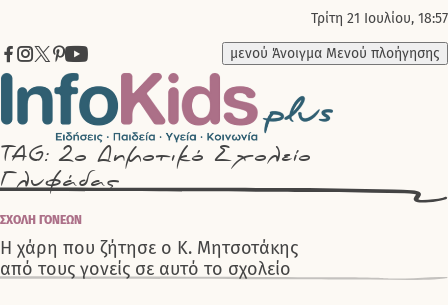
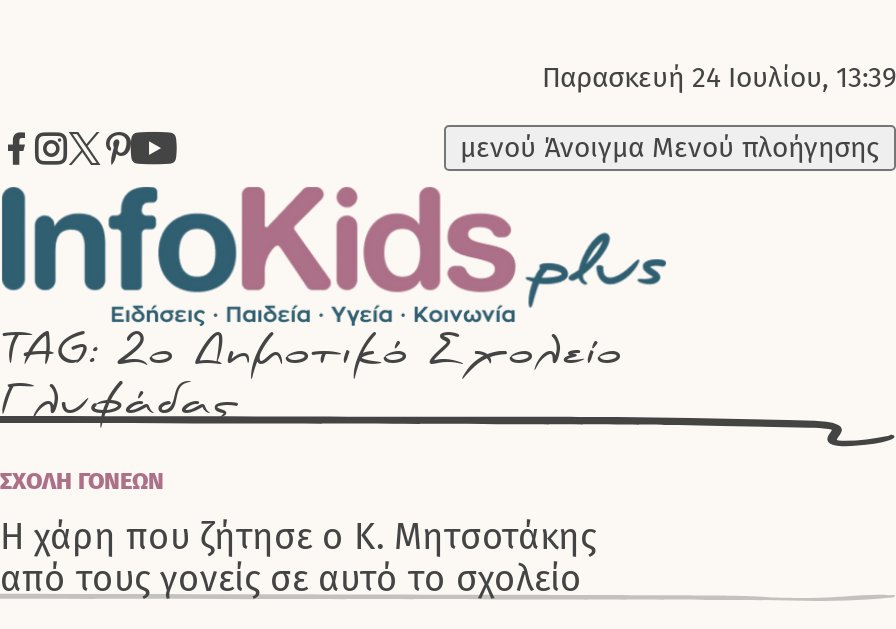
- Τρίτη 21 Ιουλίου, 18:57
+ Παρασκευή 24 Ιουλίου, 13:39
